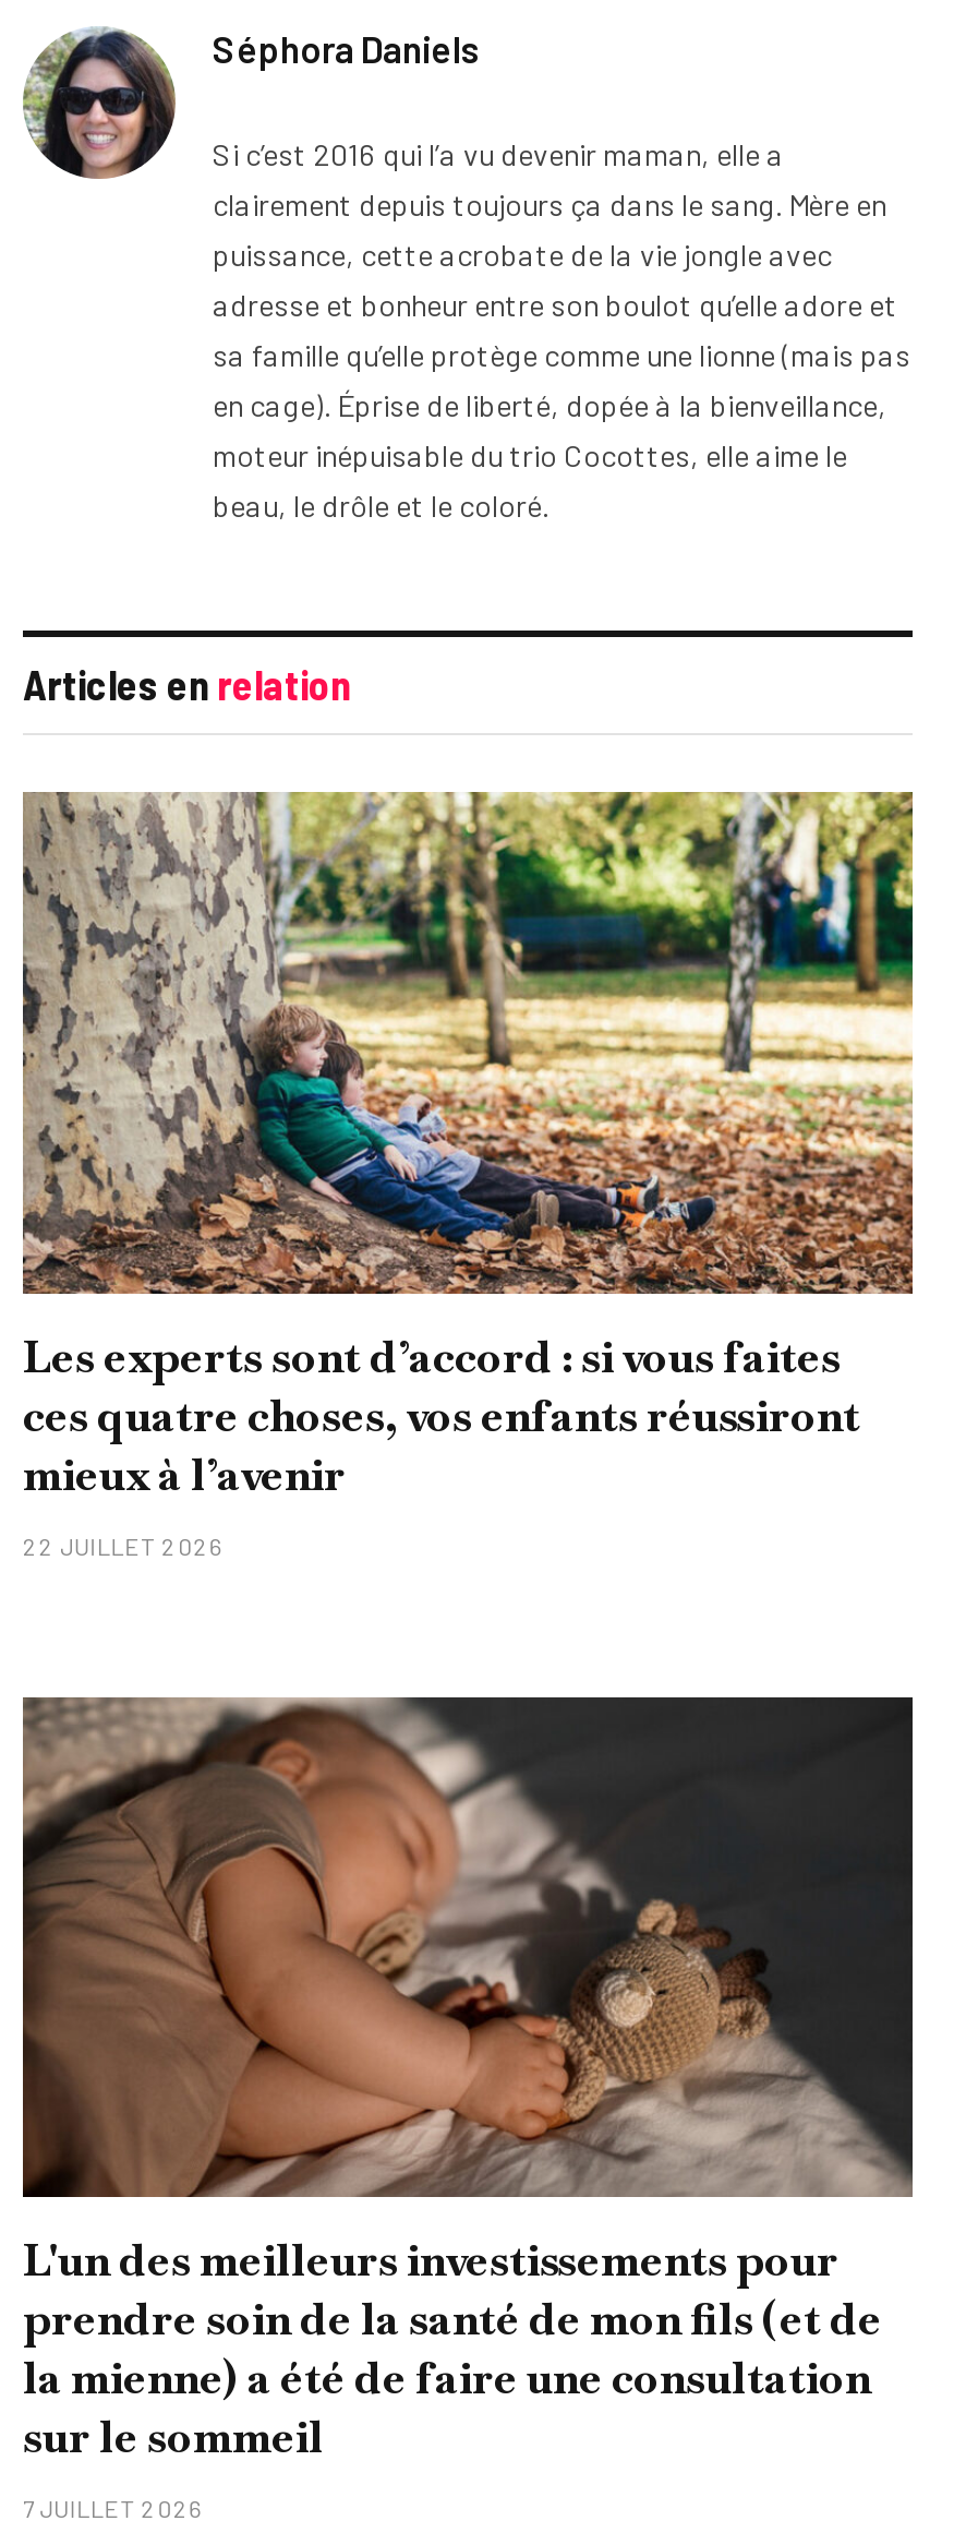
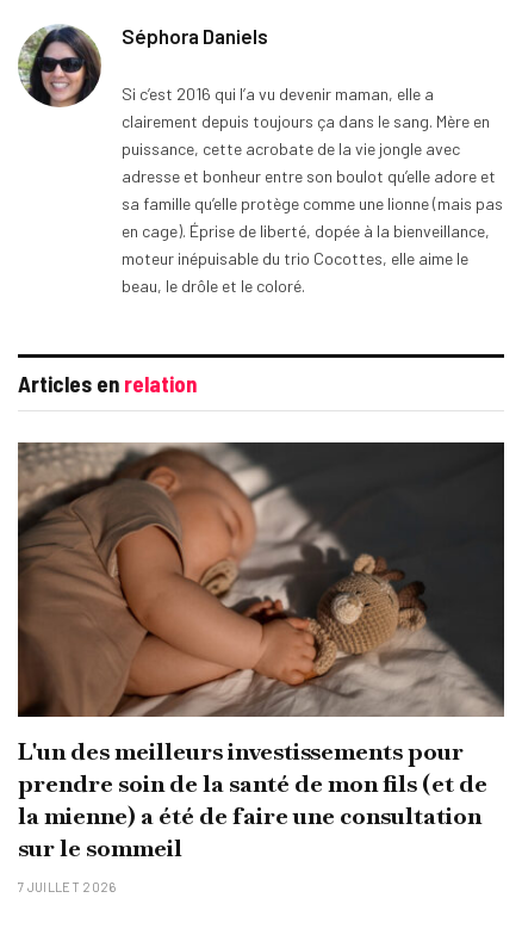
- [image]
- Les experts sont d’accord : si vous faites
- ces quatre choses, vos enfants réussiront
- mieux à l’avenir
- 22 JUILLET 2026
